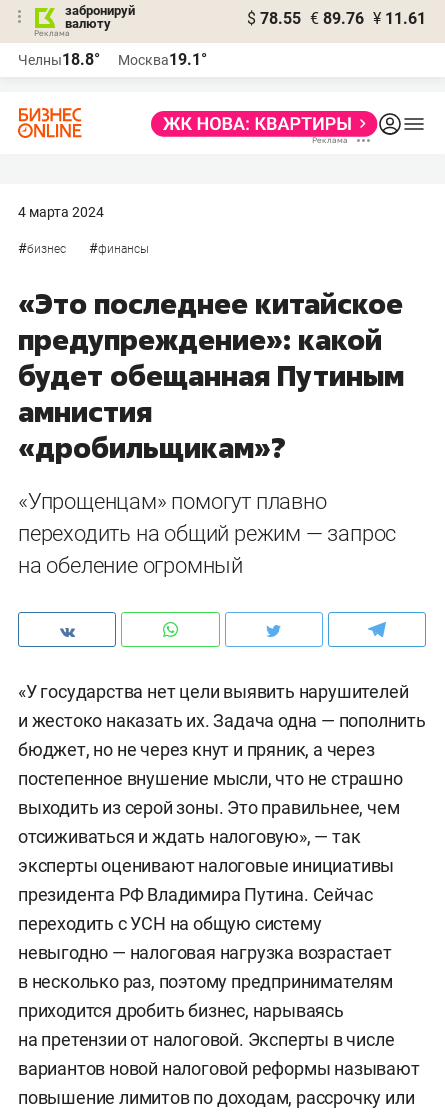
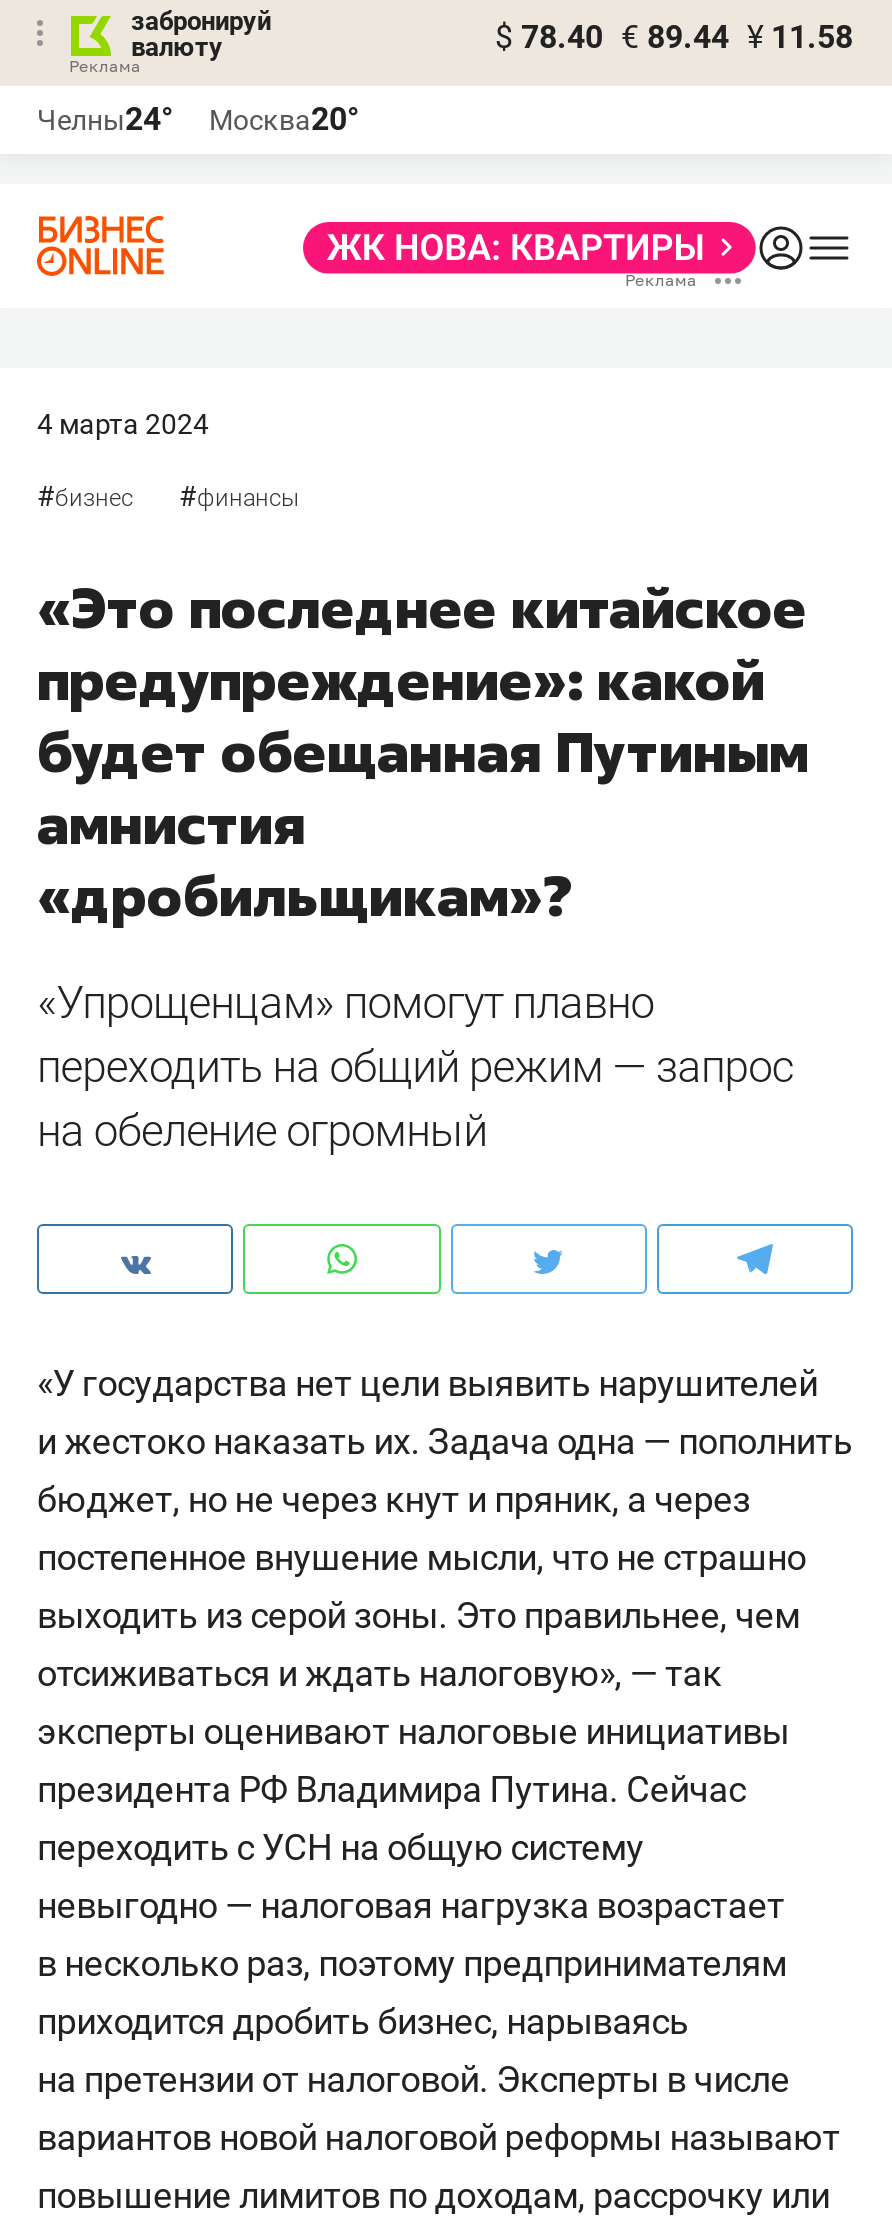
- $ 78.55 € 89.76 ¥ 11.61
+ $ 78.40 € 89.44 ¥ 11.58

- Челны18.8°
+ Челны24°

- Москва19.1°
+ Москва20°
